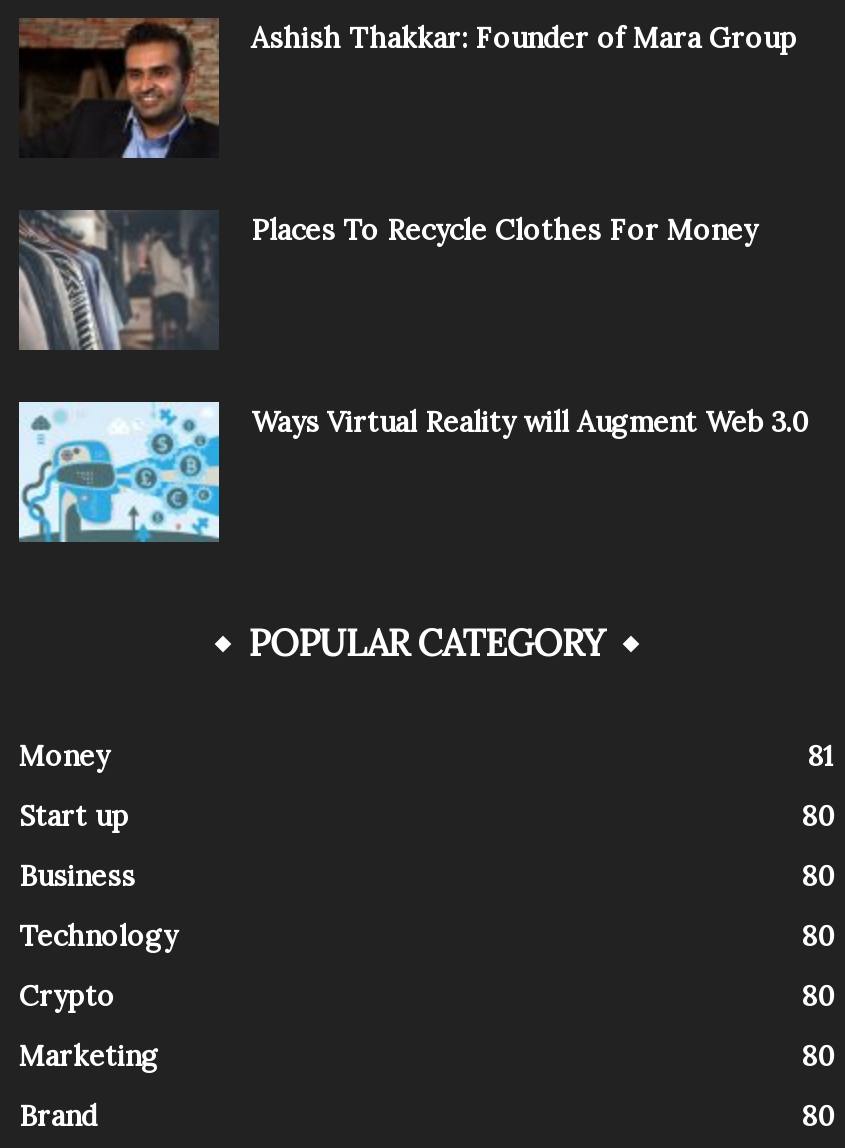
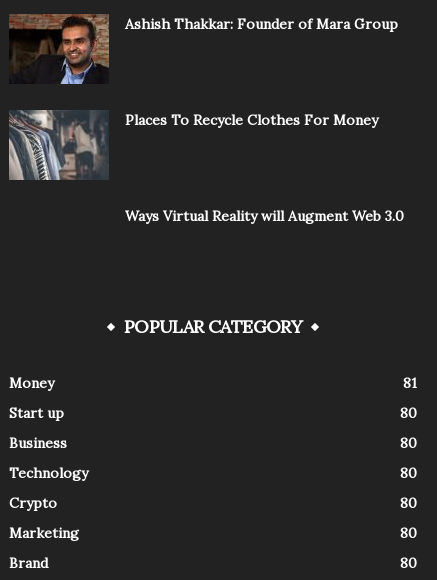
- [image]
